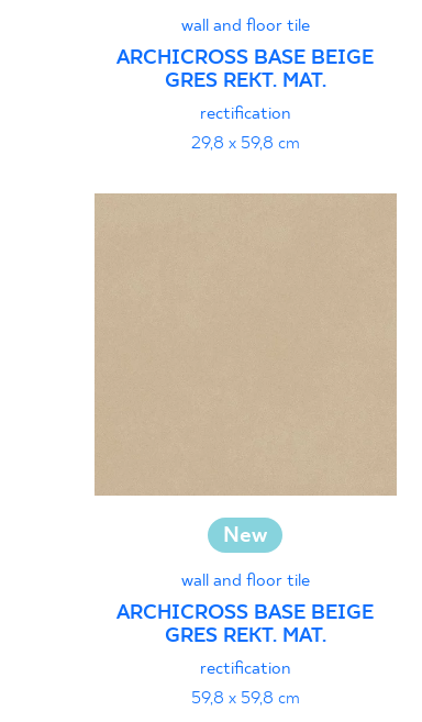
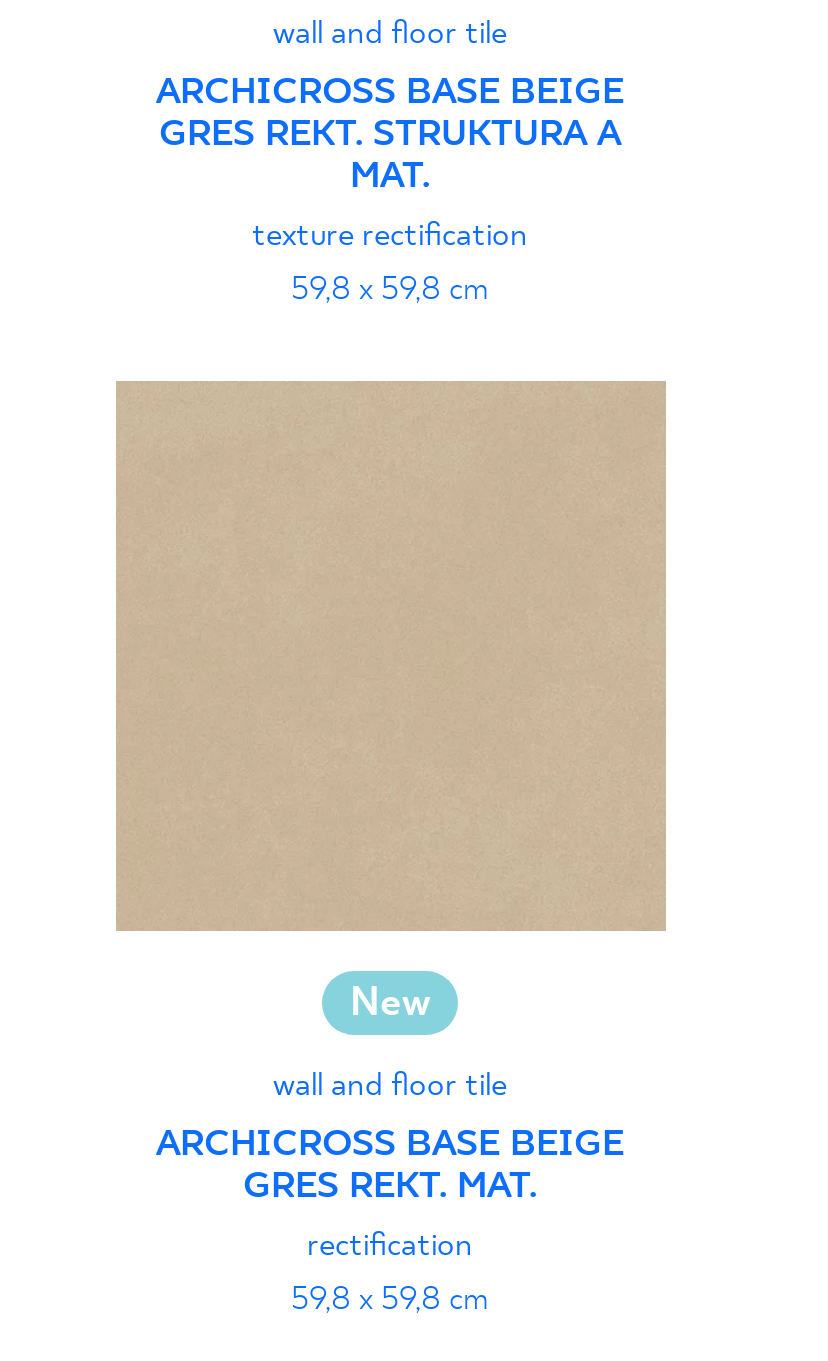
- GRES REKT. MAT.
+ GRES REKT. STRUKTURA A
+ MAT.

- rectification
- 29,8 x 59,8 cm
+ texture rectification
+ 59,8 x 59,8 cm
